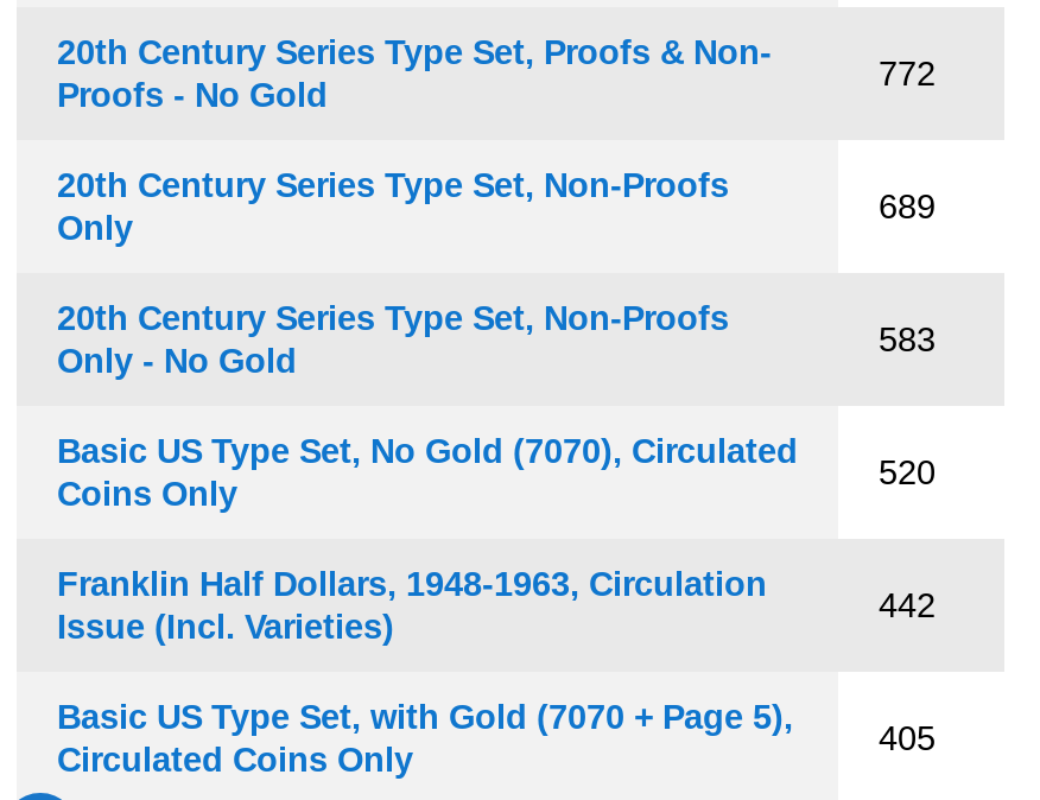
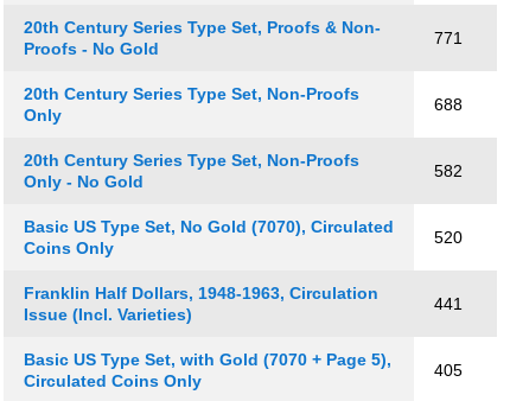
- 772
+ 771

- 689
+ 688

- 583
+ 582

- 442
+ 441
